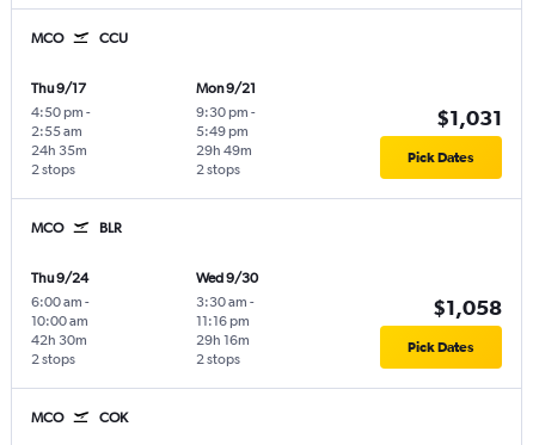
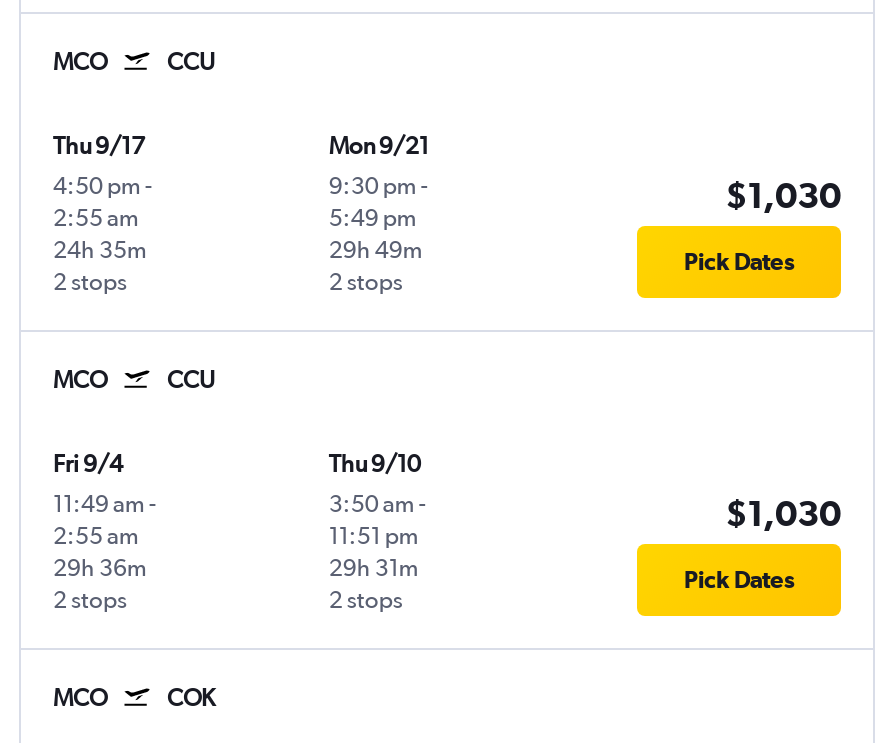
- $1,031
+ $1,030

- BLR
+ CCU

- Thu 9/24
- 6:00 am -
- 10:00 am
+ Fri 9/4
+ 11:49 am -
+ 2:55 am

- Wed 9/30
- 3:30 am -
- 11:16 pm
+ Thu 9/10
+ 3:50 am -
+ 11:51 pm

- $1,058
+ $1,030

- 42h 30m
+ 29h 36m

- 29h 16m
+ 29h 31m
